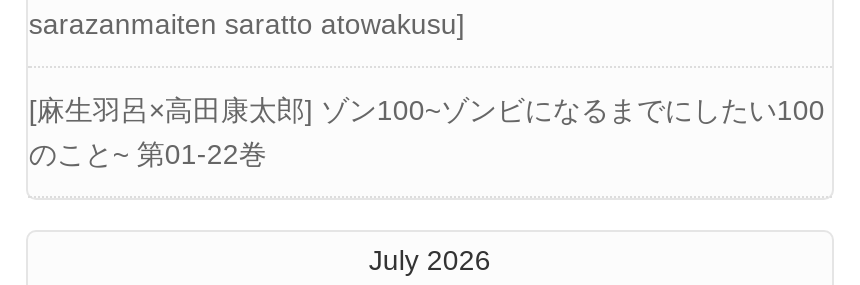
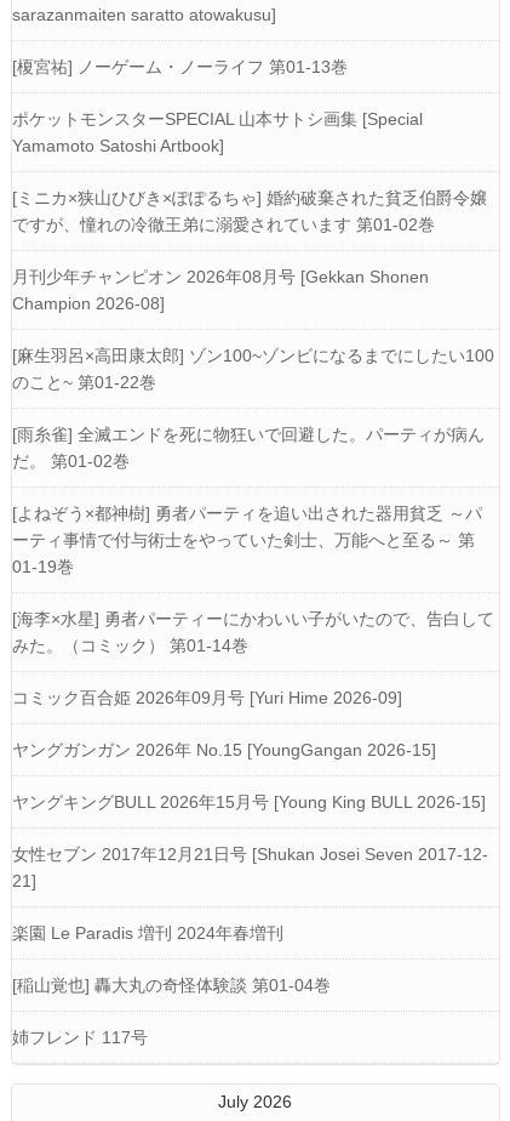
+ [榎宮祐] ノーゲーム・ノーライフ 第01-13巻
+ ポケットモンスターSPECIAL 山本サトシ画集 [Special
+ Yamamoto Satoshi Artbook]
+ [ミニカ×狭山ひびき×ぽぽるちゃ] 婚約破棄された貧乏伯爵令嬢
+ ですが、憧れの冷徹王弟に溺愛されています 第01-02巻
+ 月刊少年チャンピオン 2026年08月号 [Gekkan Shonen
+ Champion 2026-08]

+ [雨糸雀] 全滅エンドを死に物狂いで回避した。パーティが病ん
+ だ。 第01-02巻
+ [よねぞう×都神樹] 勇者パーティを追い出された器用貧乏 ～パ
+ ーティ事情で付与術士をやっていた剣士、万能へと至る～ 第
+ 01-19巻
+ [海李×水星] 勇者パーティーにかわいい子がいたので、告白して
+ みた。（コミック） 第01-14巻
+ コミック百合姫 2026年09月号 [Yuri Hime 2026-09]
+ ヤングガンガン 2026年 No.15 [YoungGangan 2026-15]
+ ヤングキングBULL 2026年15月号 [Young King BULL 2026-15]
+ 女性セブン 2017年12月21日号 [Shukan Josei Seven 2017-12-
+ 21]
+ 楽園 Le Paradis 増刊 2024年春増刊
+ [稲山覚也] 轟大丸の奇怪体験談 第01-04巻
+ 姉フレンド 117号
